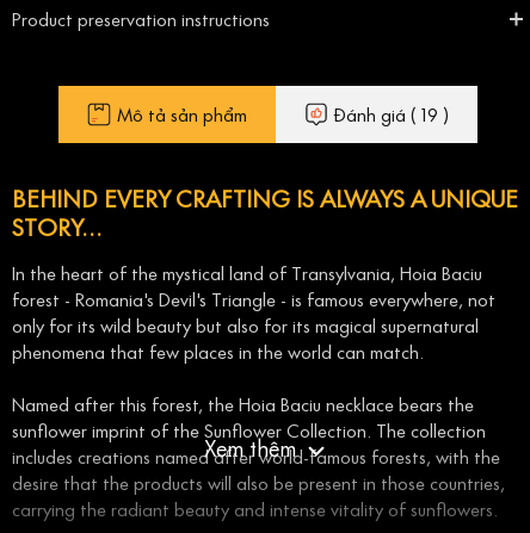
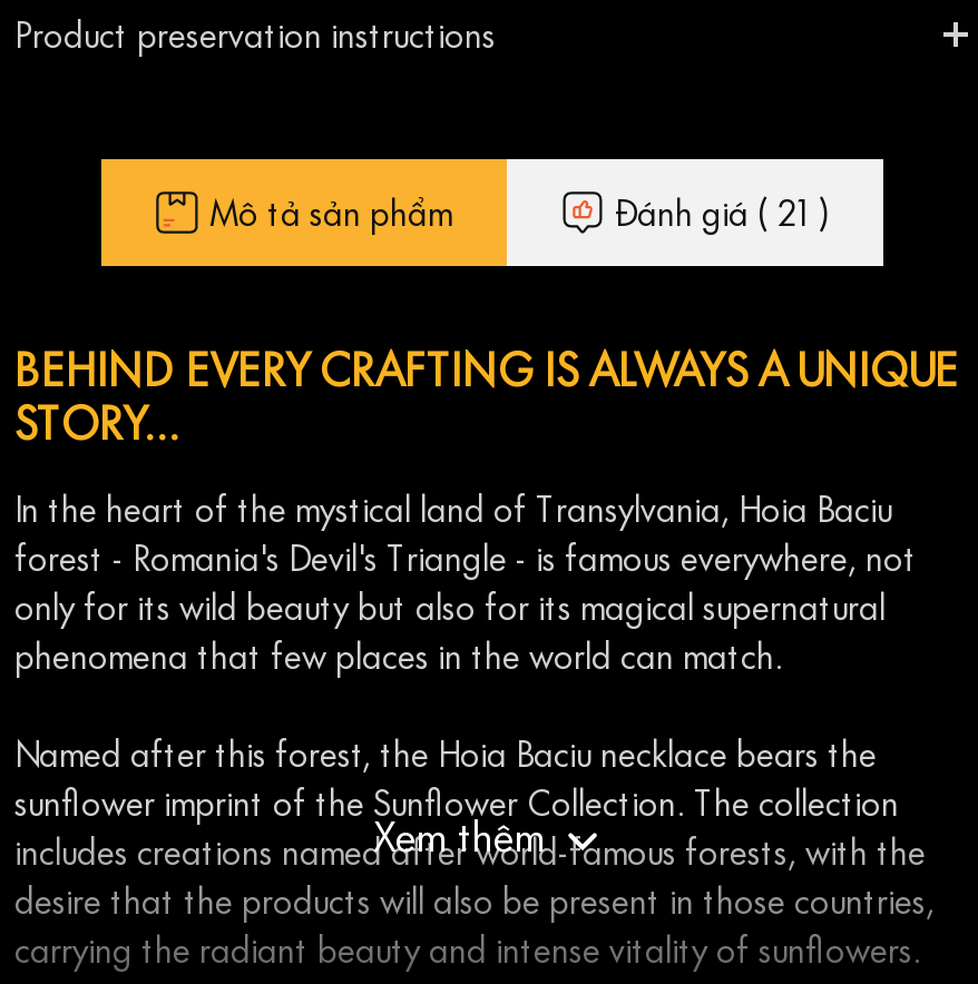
- Đánh giá ( 19 )
+ Đánh giá ( 21 )
